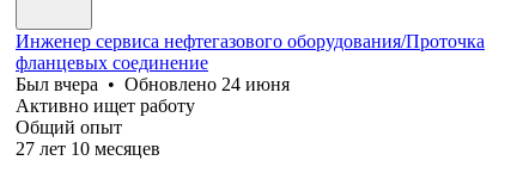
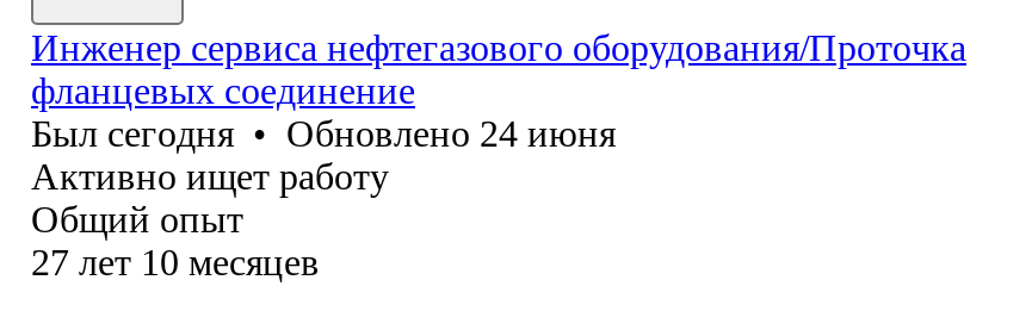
- Был вчера • Обновлено 24 июня
+ Был сегодня • Обновлено 24 июня
